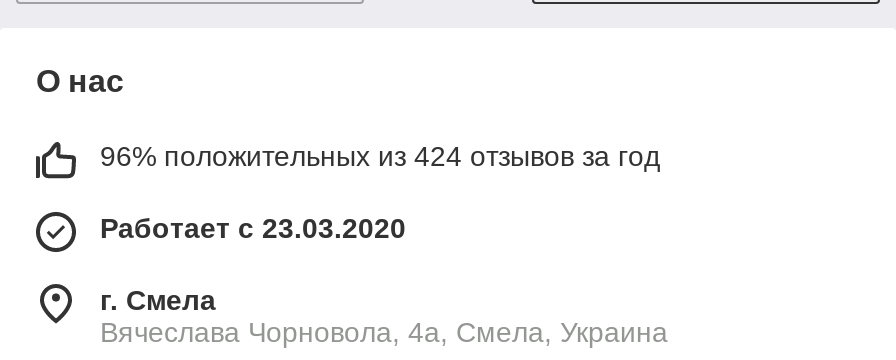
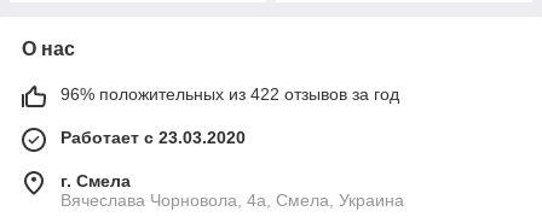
- 96% положительных из 424 отзывов за год
+ 96% положительных из 422 отзывов за год
